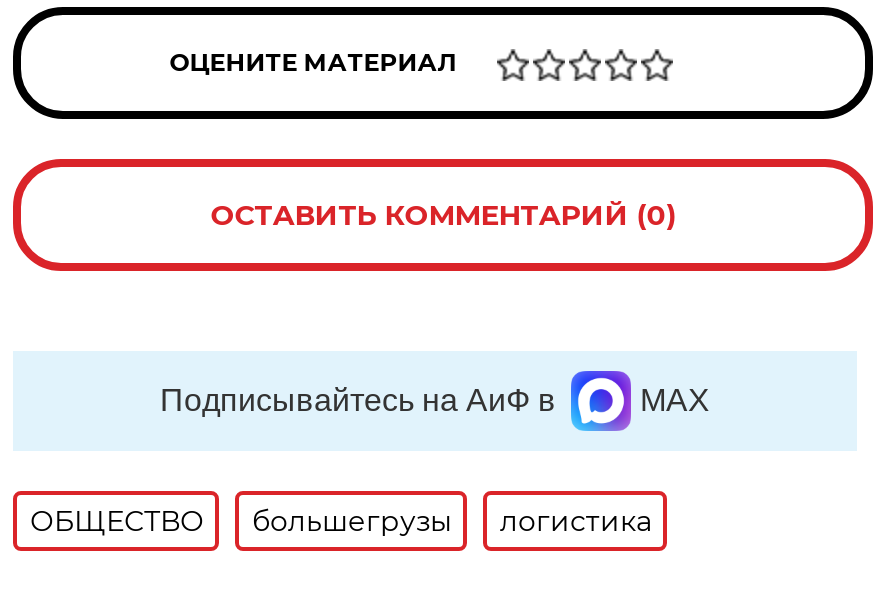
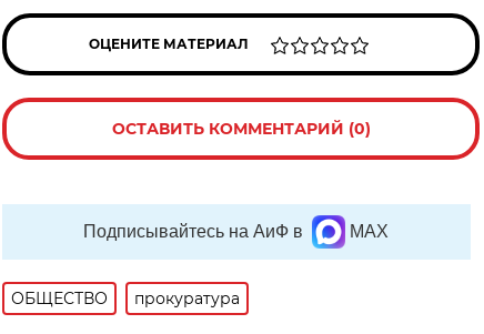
- большегрузы
- логистика
+ прокуратура
